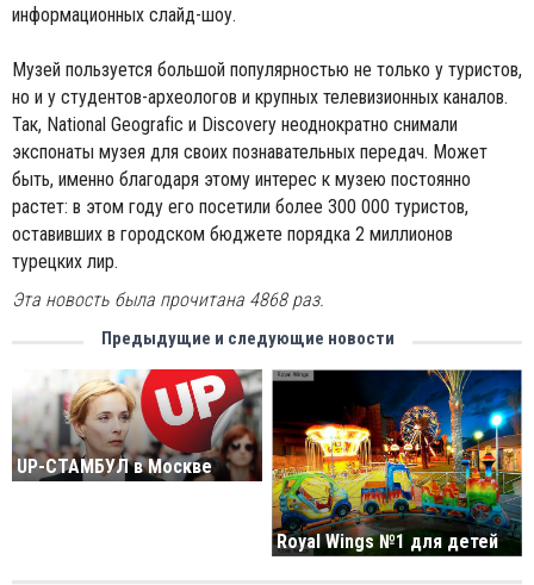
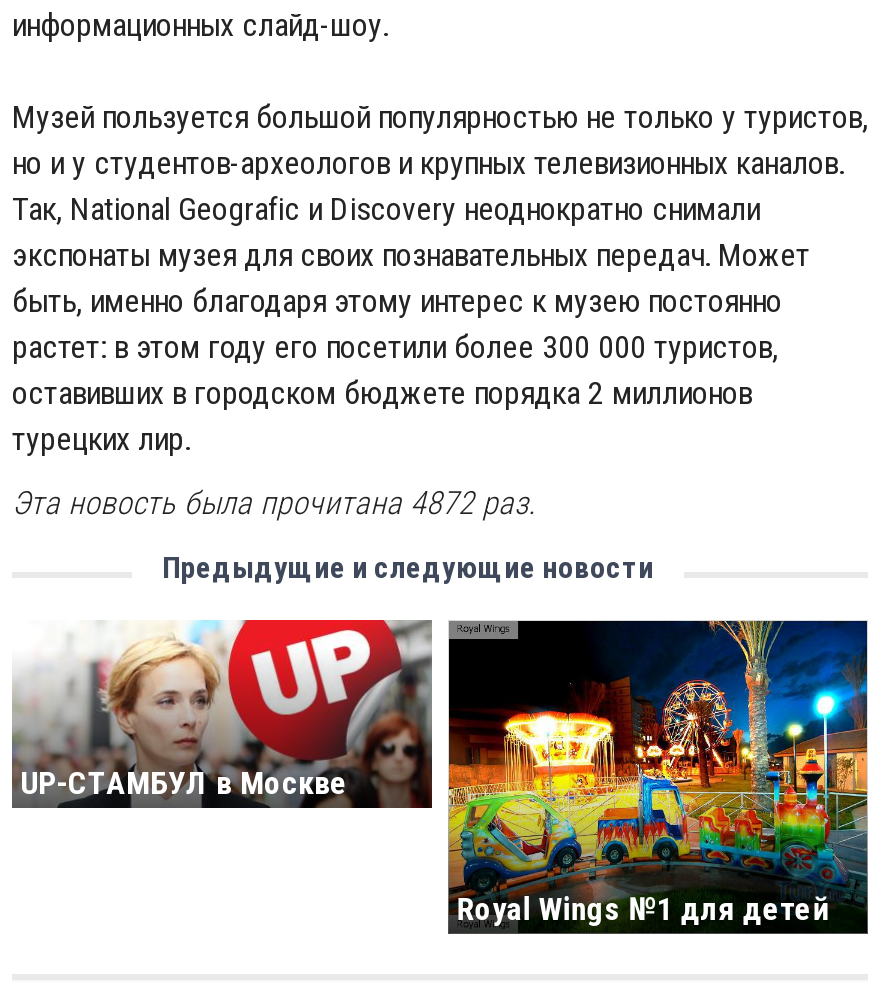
- Эта новость была прочитана 4868 раз.
+ Эта новость была прочитана 4872 раз.
